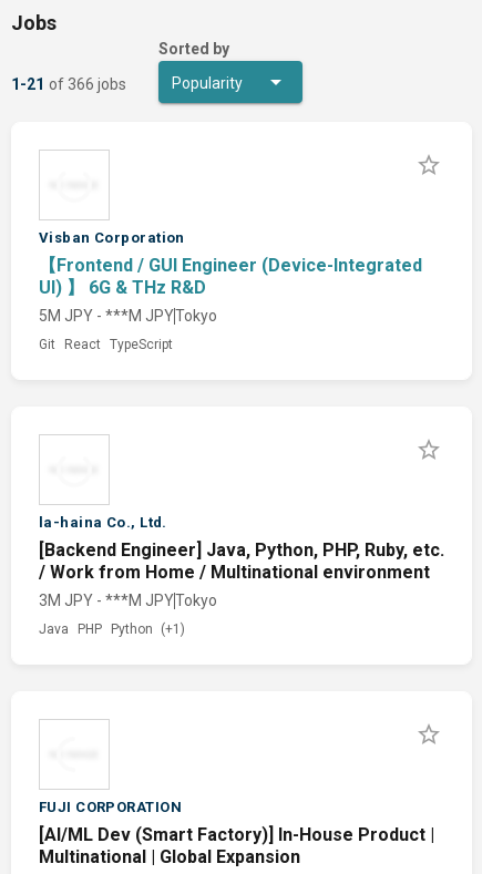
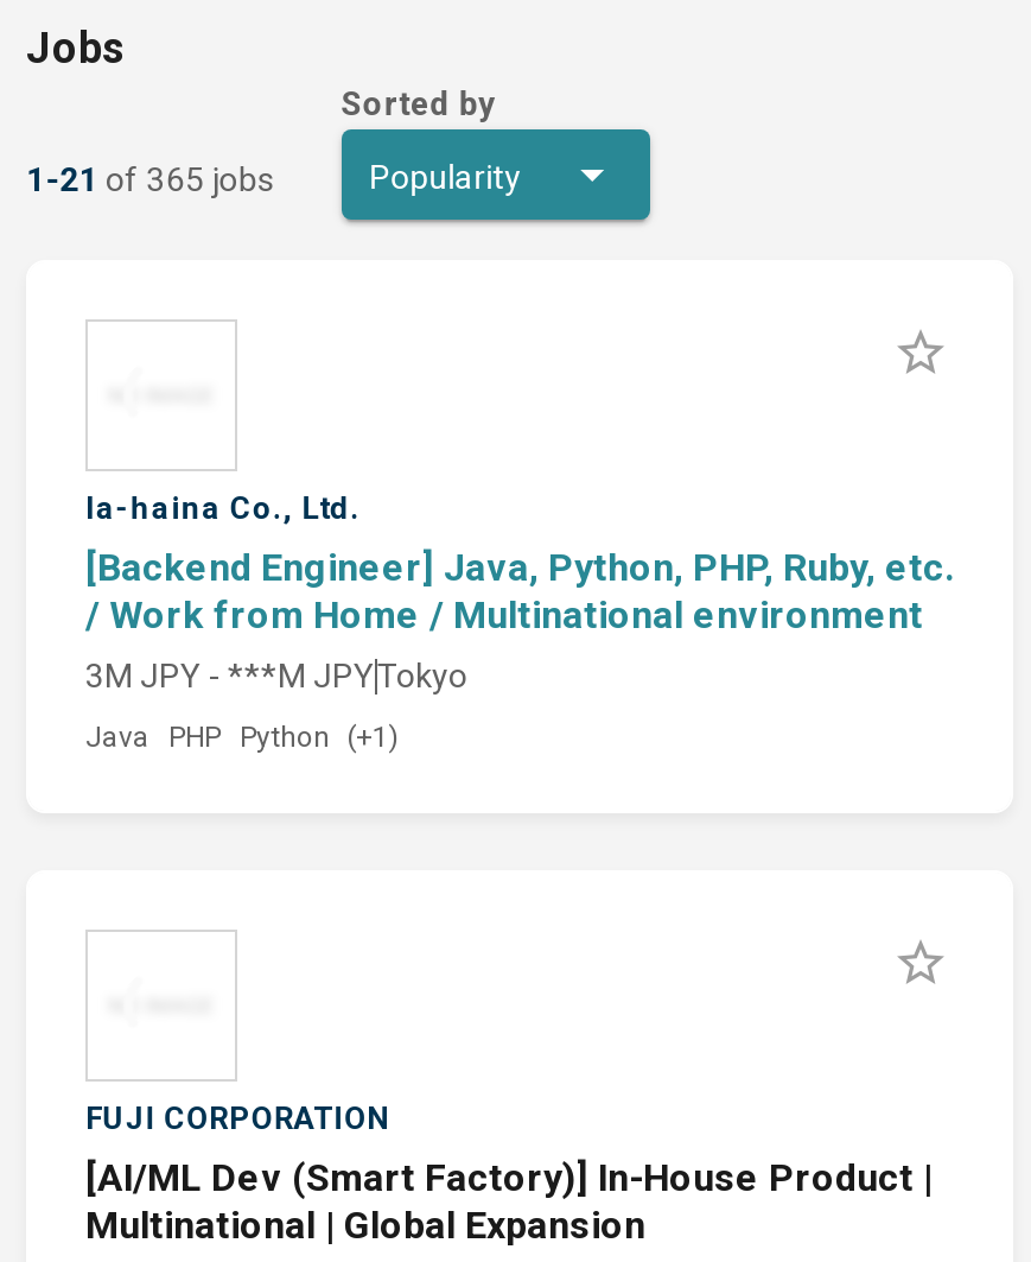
- 1-21 of 366 jobs
+ 1-21 of 365 jobs

- Visban Corporation
- 【Frontend / GUI Engineer (Device-Integrated
- UI) 】 6G & THz R&D
- 5M JPY - ***M JPYTokyo
- Git React TypeScript
